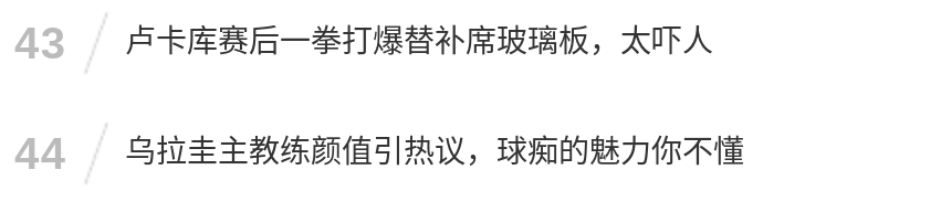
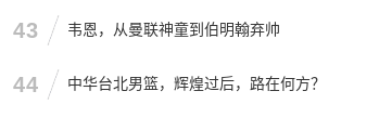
- 卢卡库赛后一拳打爆替补席玻璃板，太吓人
+ 韦恩，从曼联神童到伯明翰弃帅

- 乌拉圭主教练颜值引热议，球痴的魅力你不懂
+ 中华台北男篮，辉煌过后，路在何方？
